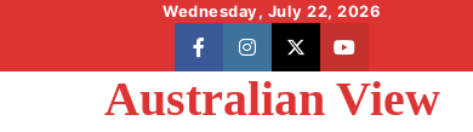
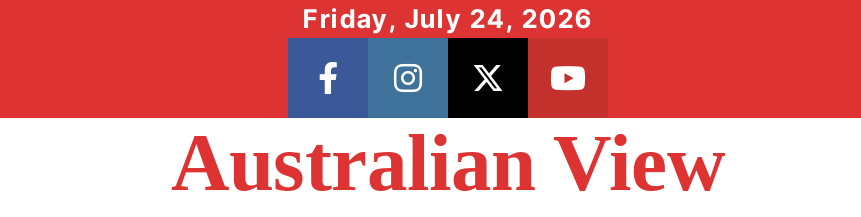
- Wednesday, July 22, 2026
+ Friday, July 24, 2026
